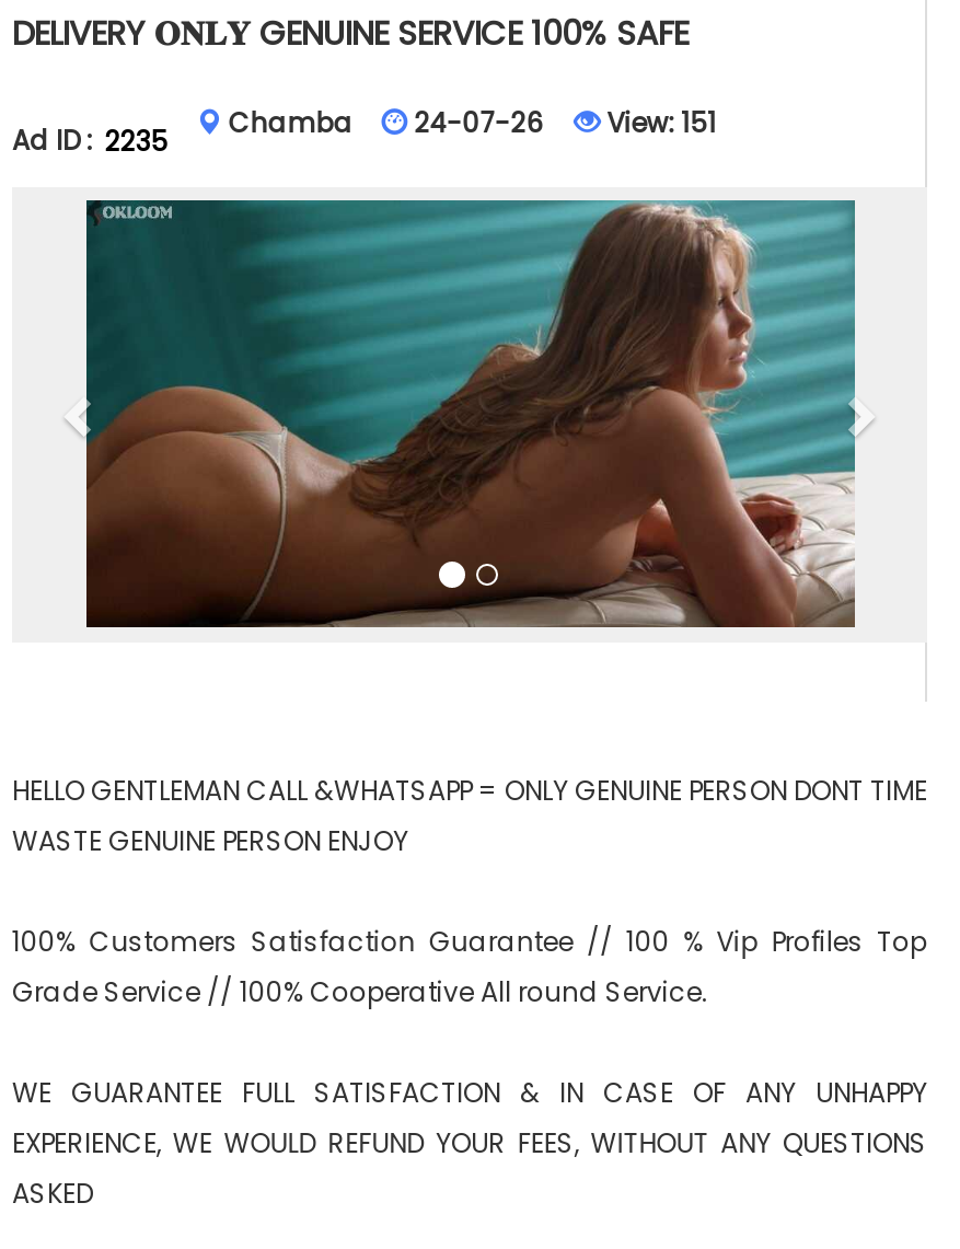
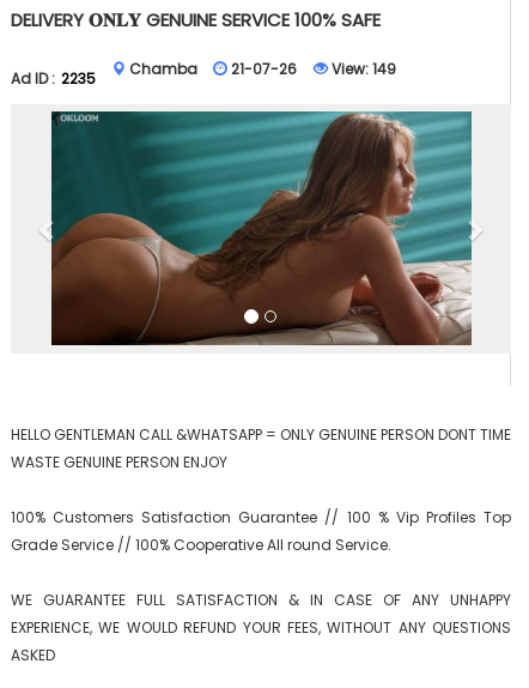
- 24-07-26
+ 21-07-26

- View: 151
+ View: 149
